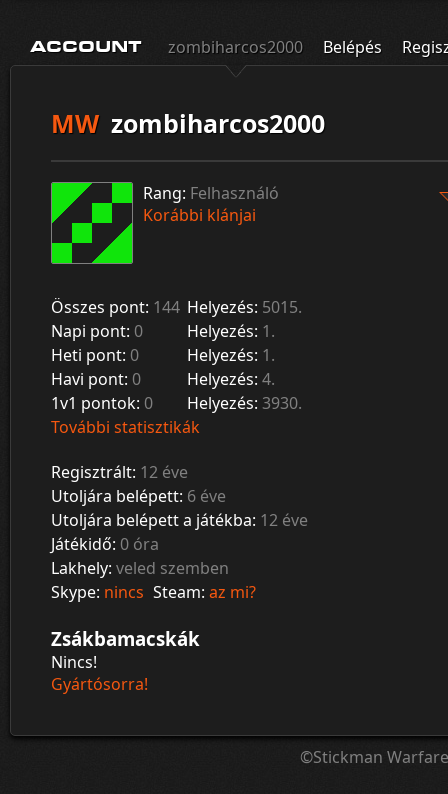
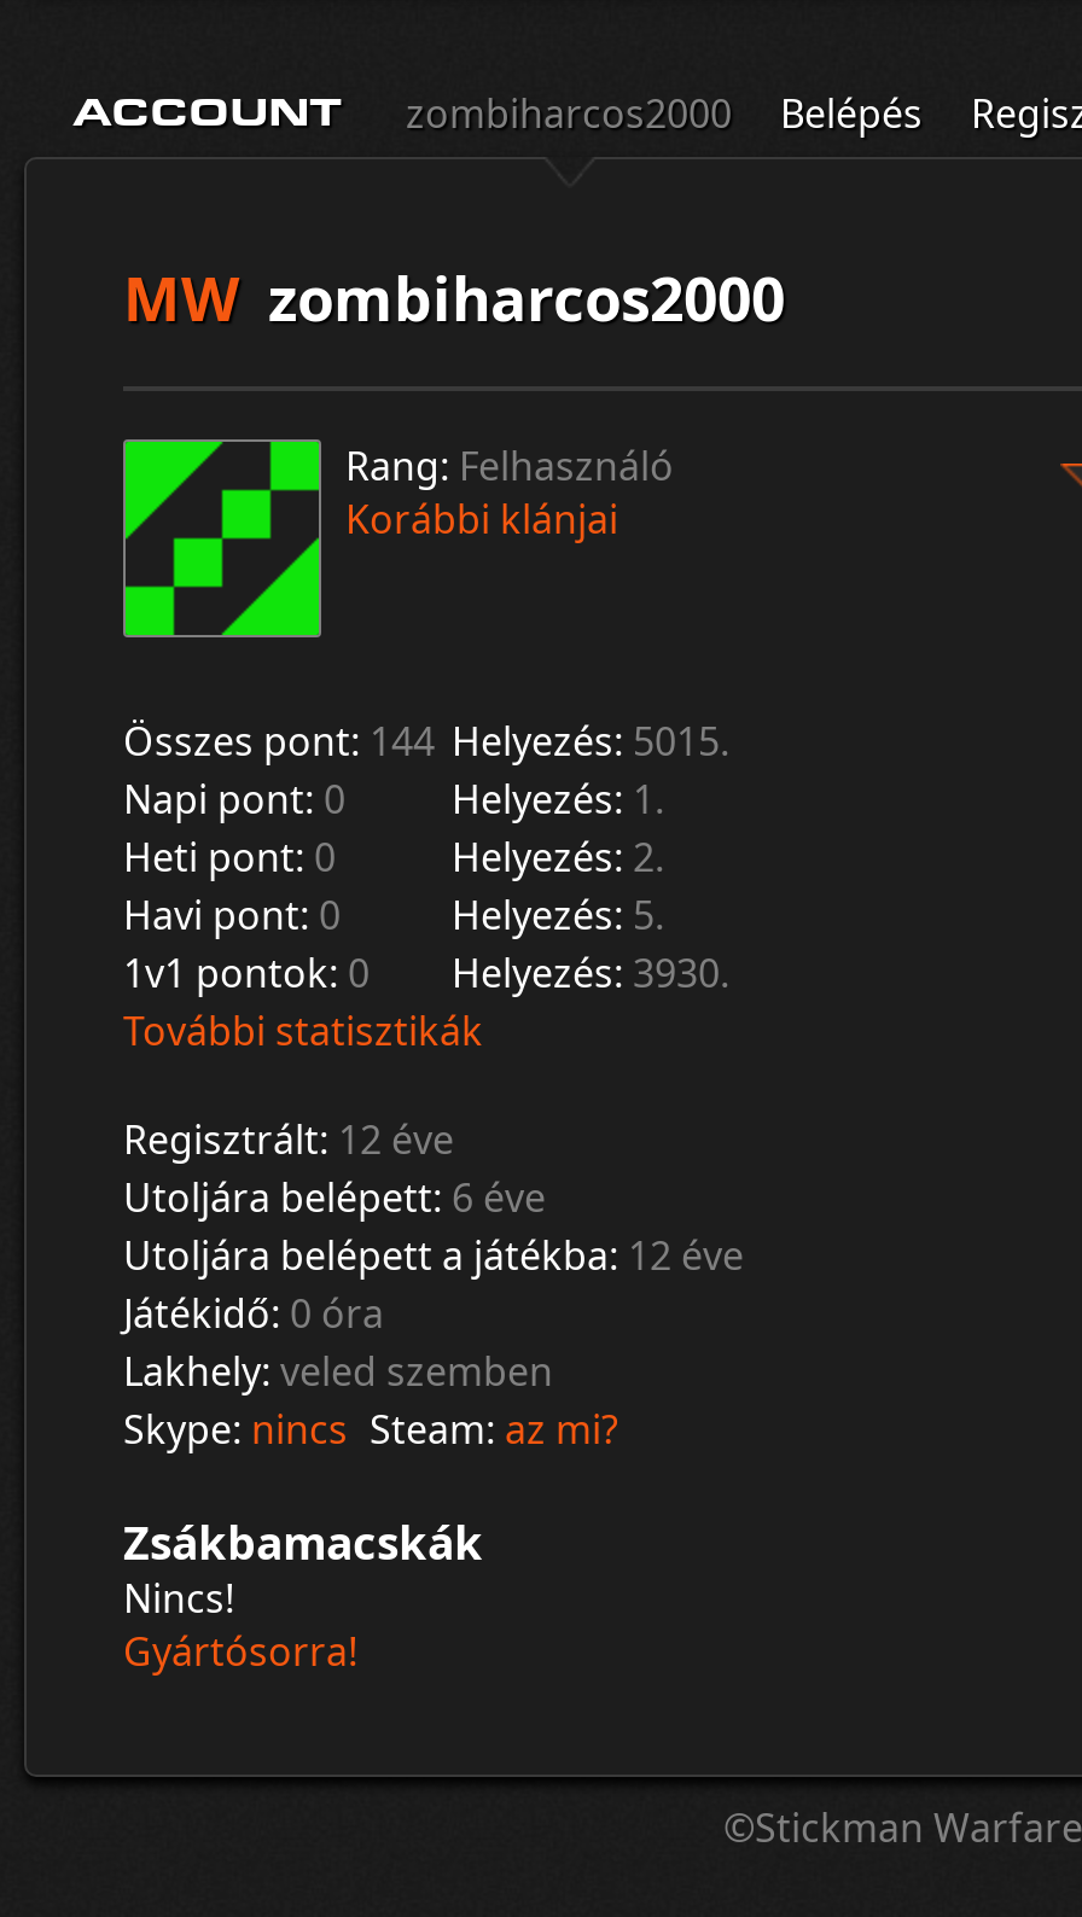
- Helyezés: 1.
+ Helyezés: 2.

- Helyezés: 4.
+ Helyezés: 5.
